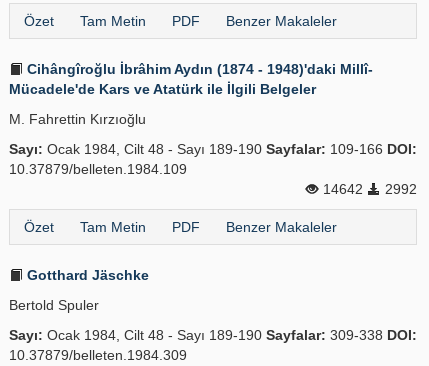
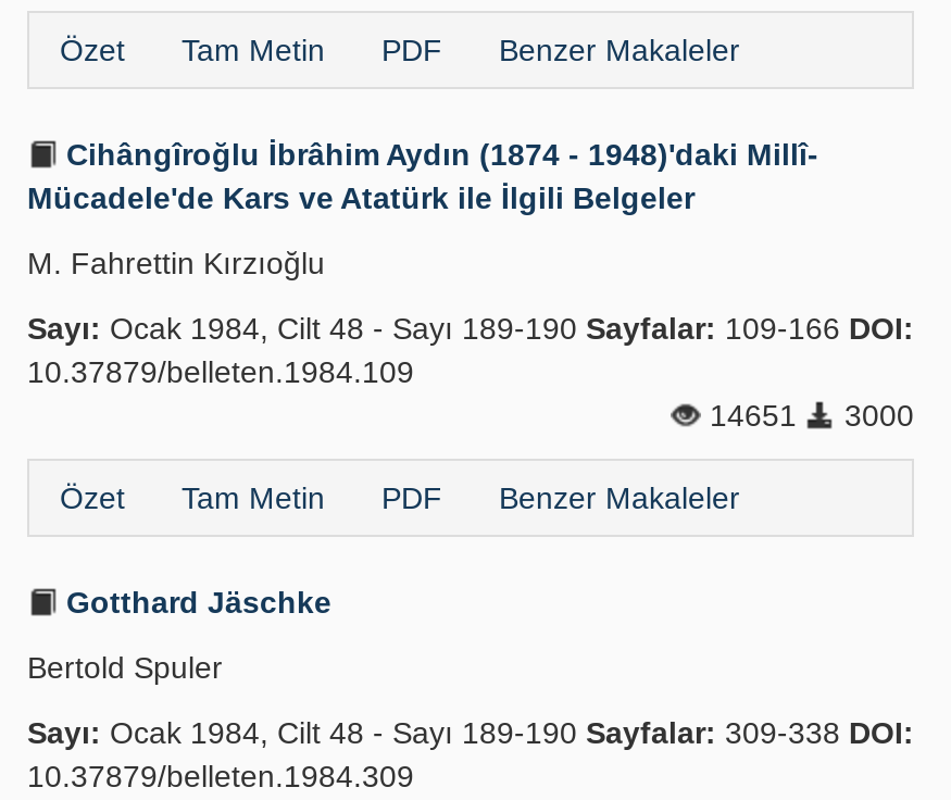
- 14642
+ 14651

- 2992
+ 3000
